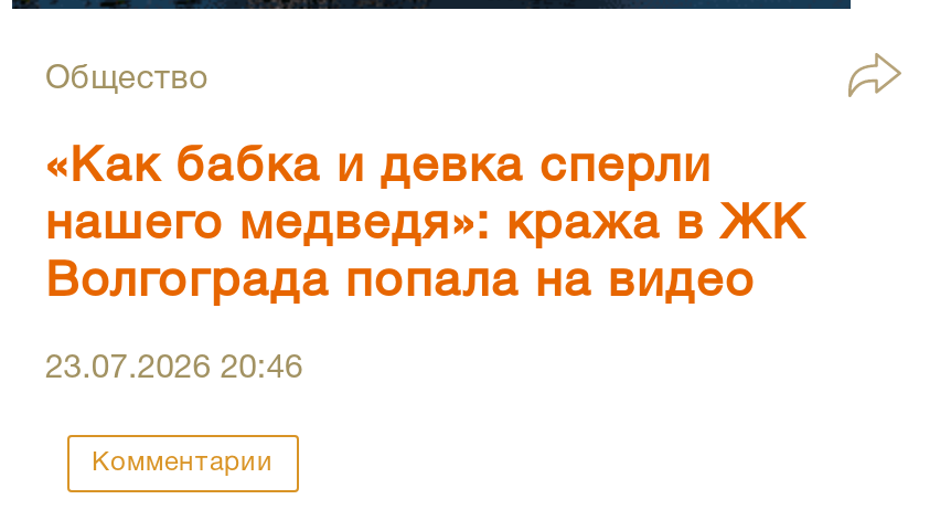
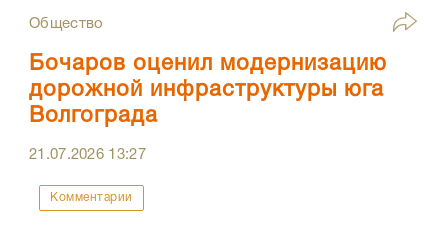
- «Как бабка и девка сперли
- нашего медведя»: кража в ЖК
- Волгограда попала на видео
+ Бочаров оценил модернизацию
+ дорожной инфраструктуры юга
+ Волгограда

- 23.07.2026 20:46
+ 21.07.2026 13:27
